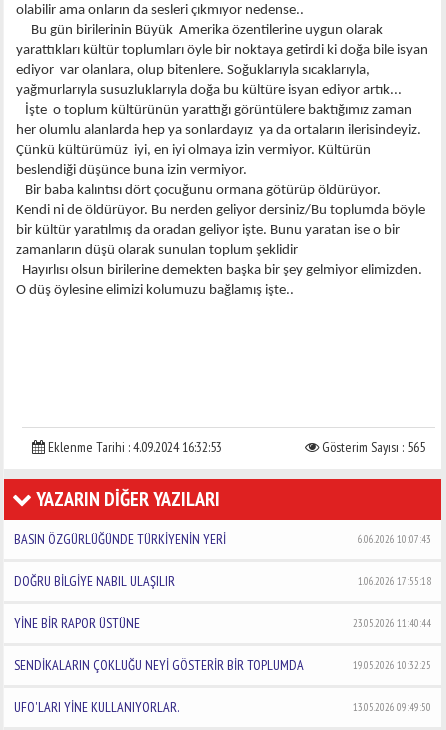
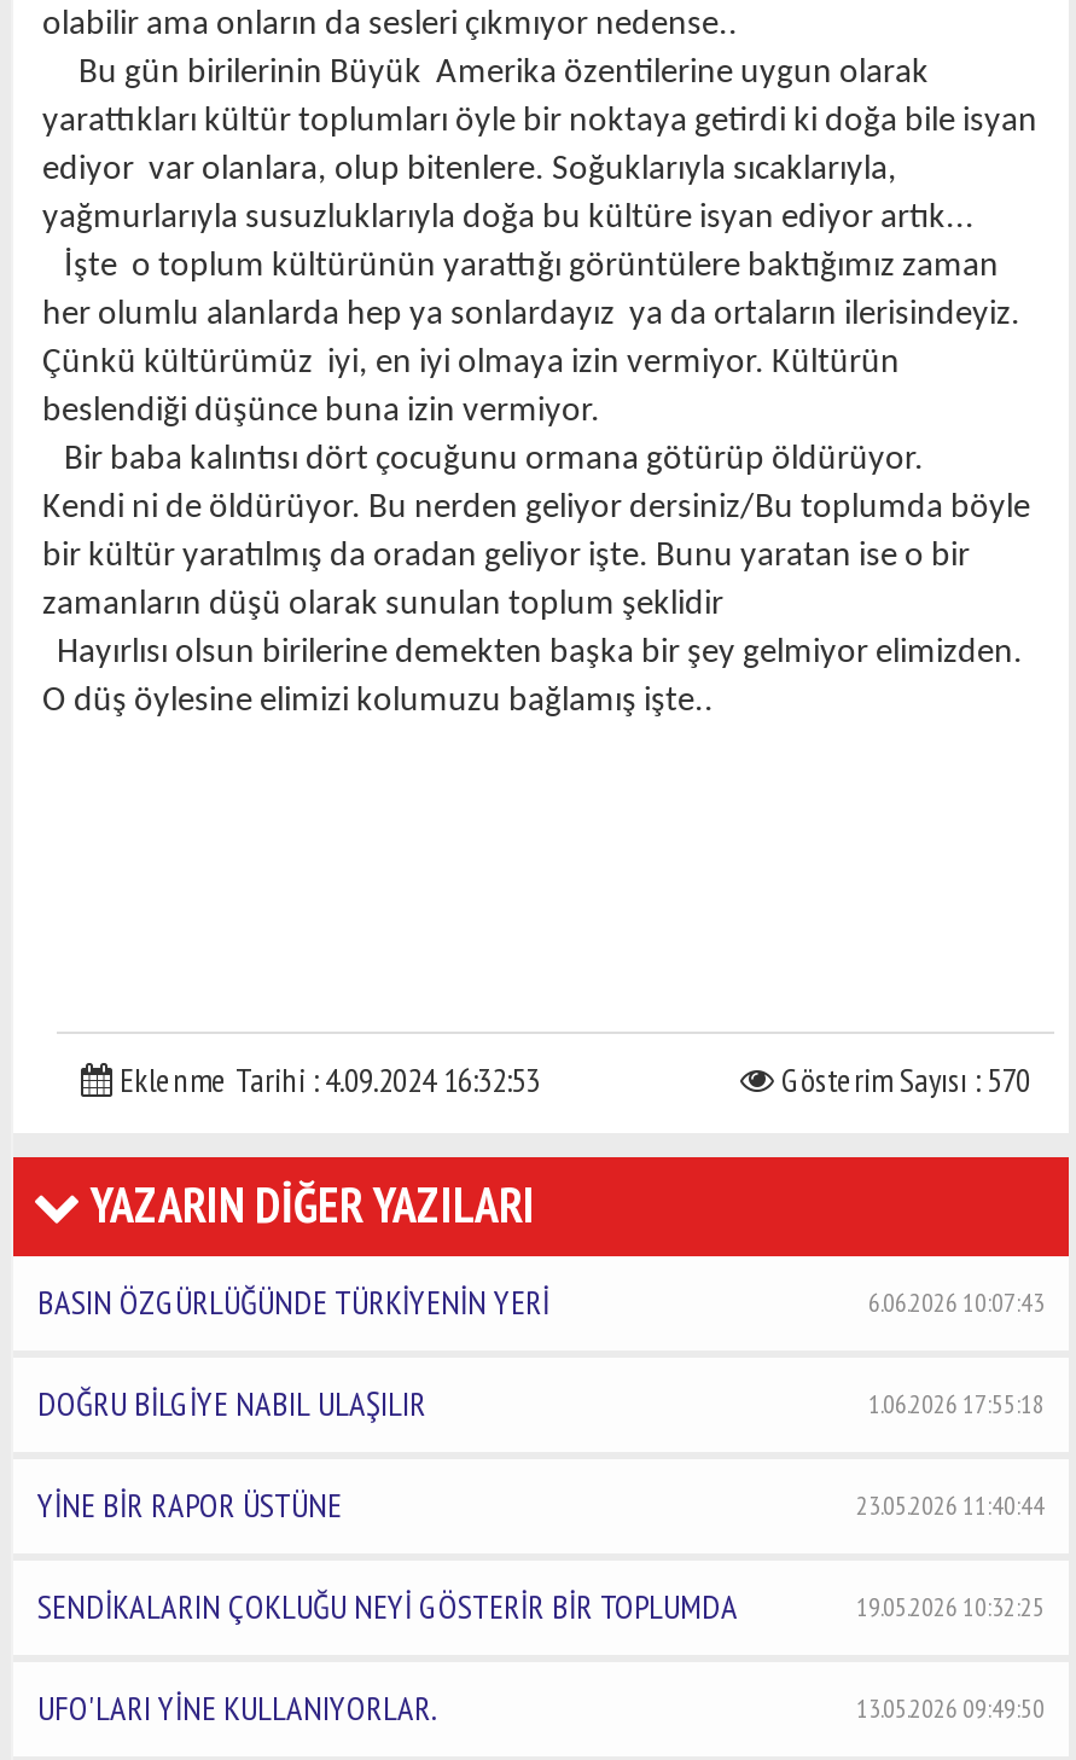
- Gösterim Sayısı : 565
+ Gösterim Sayısı : 570
